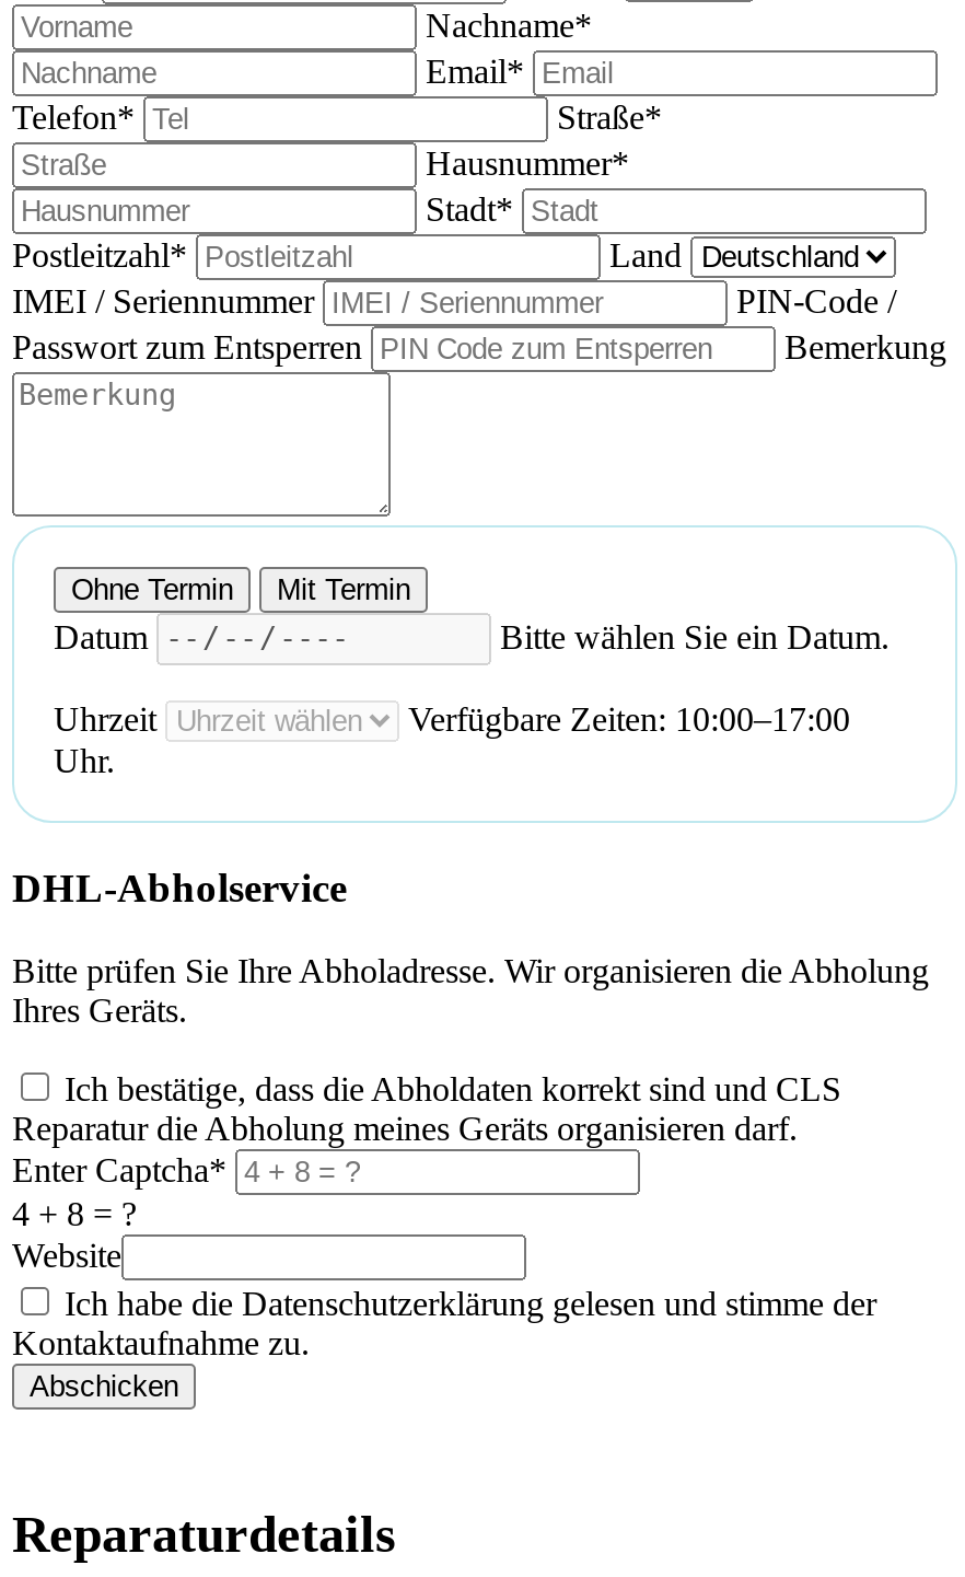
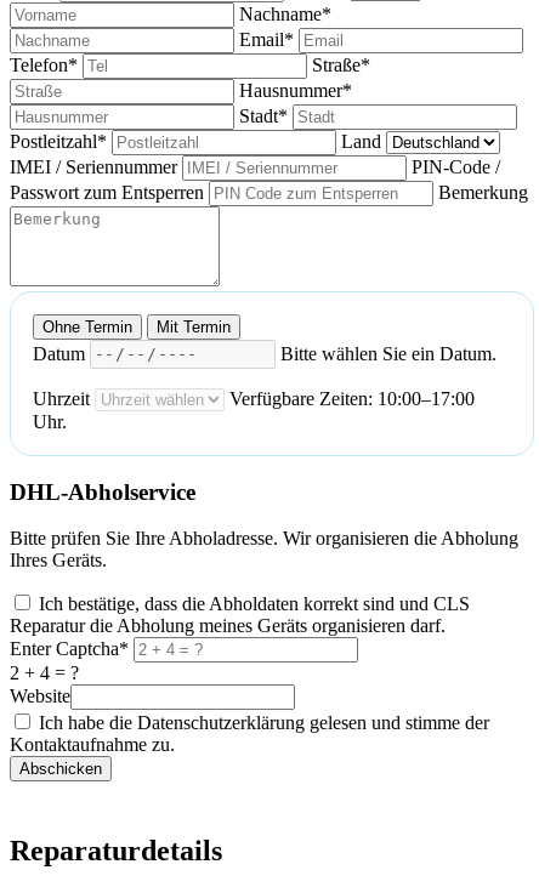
- 4 + 8 = ?
+ 2 + 4 = ?
